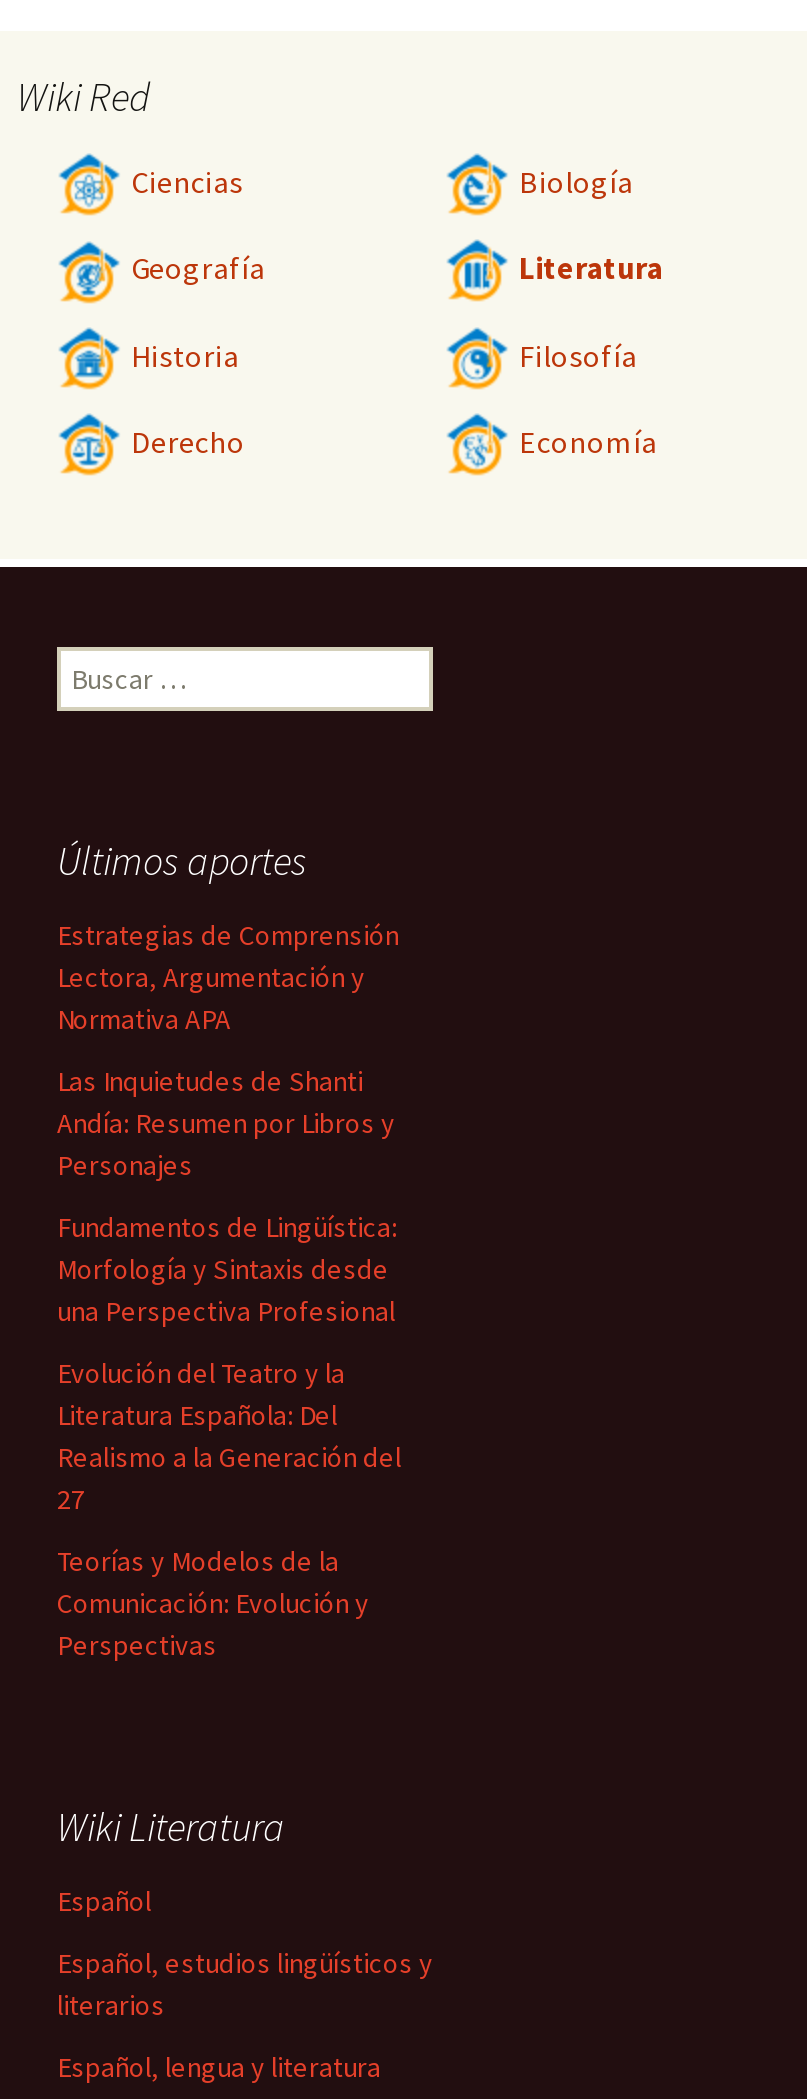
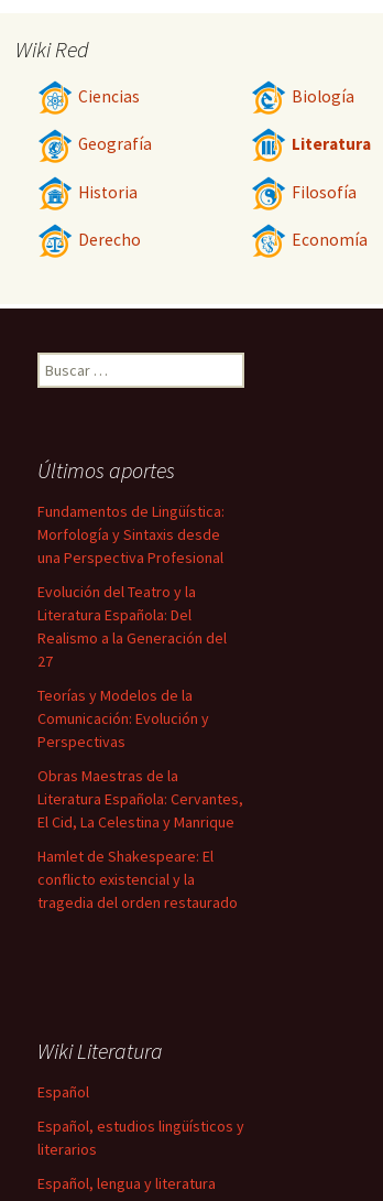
- Estrategias de Comprensión
- Lectora, Argumentación y
- Normativa APA
- Las Inquietudes de Shanti
- Andía: Resumen por Libros y
- Personajes

moved up: Fundamentos de Lingüística: | Morfología y Sintaxis desde | una Perspectiva Profesional | ... | Comunicación: Evolución y | Perspectivas

+ Obras Maestras de la
+ Literatura Española: Cervantes,
+ El Cid, La Celestina y Manrique
+ Hamlet de Shakespeare: El
+ conflicto existencial y la
+ tragedia del orden restaurado
